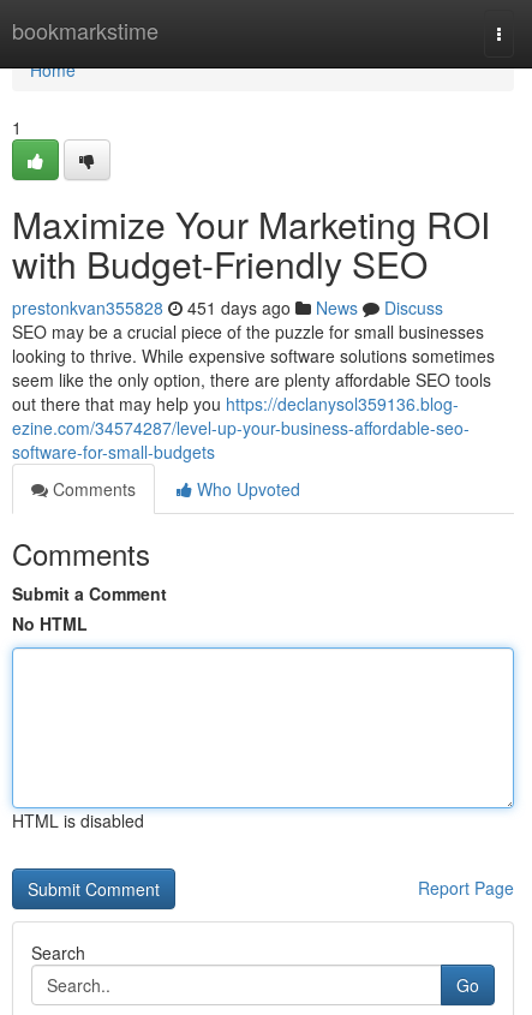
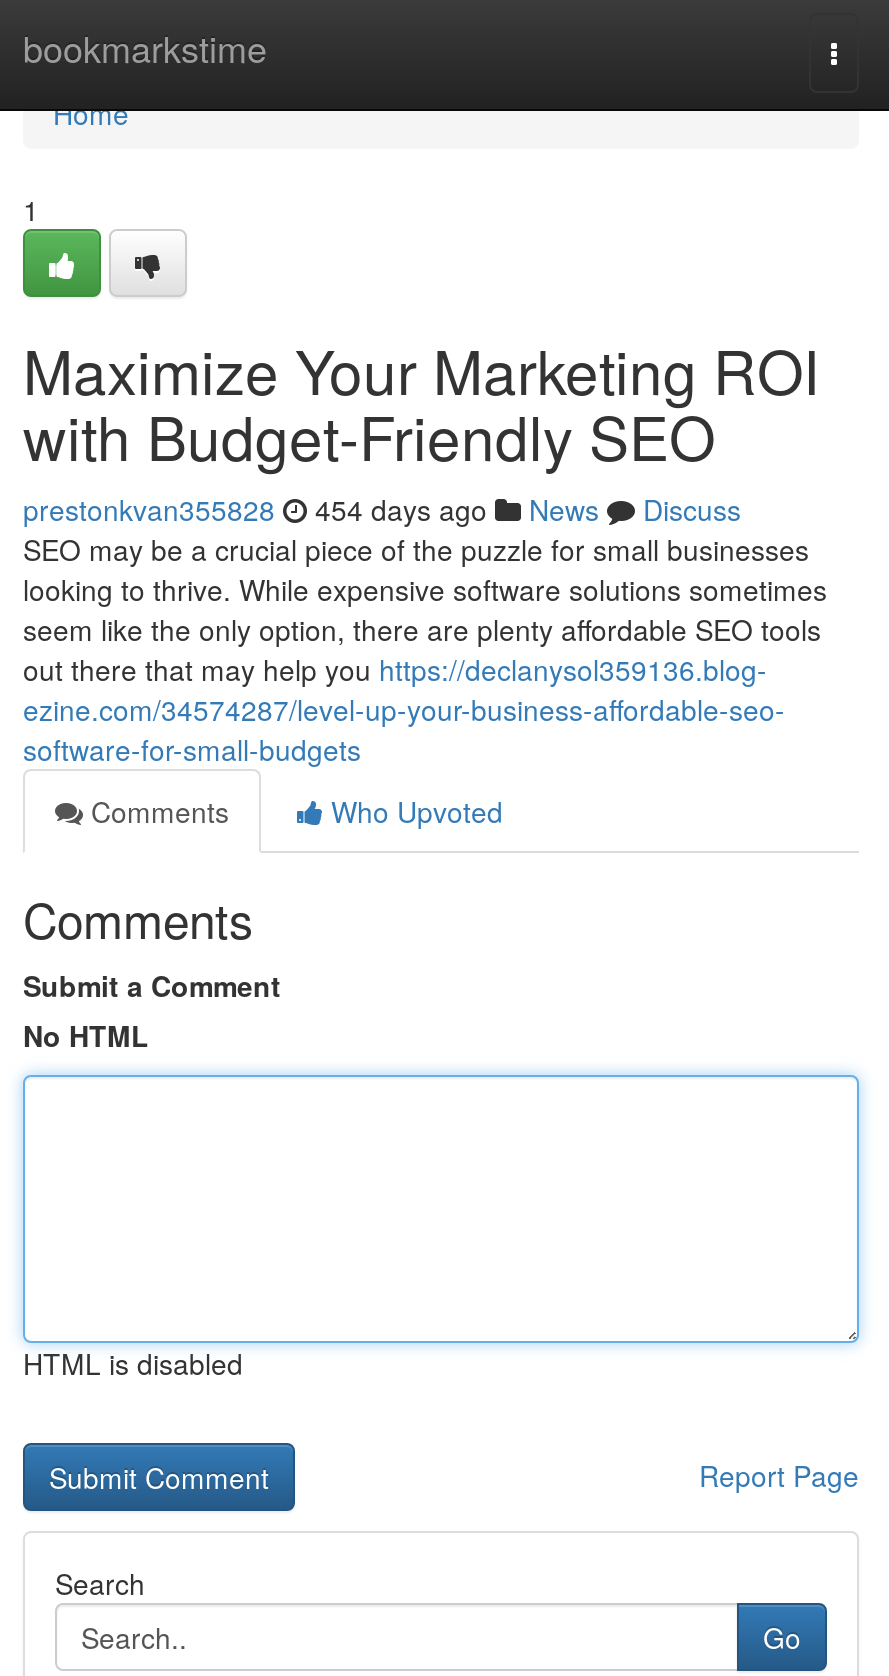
- prestonkvan355828 451 days ago News Discuss
+ prestonkvan355828 454 days ago News Discuss
